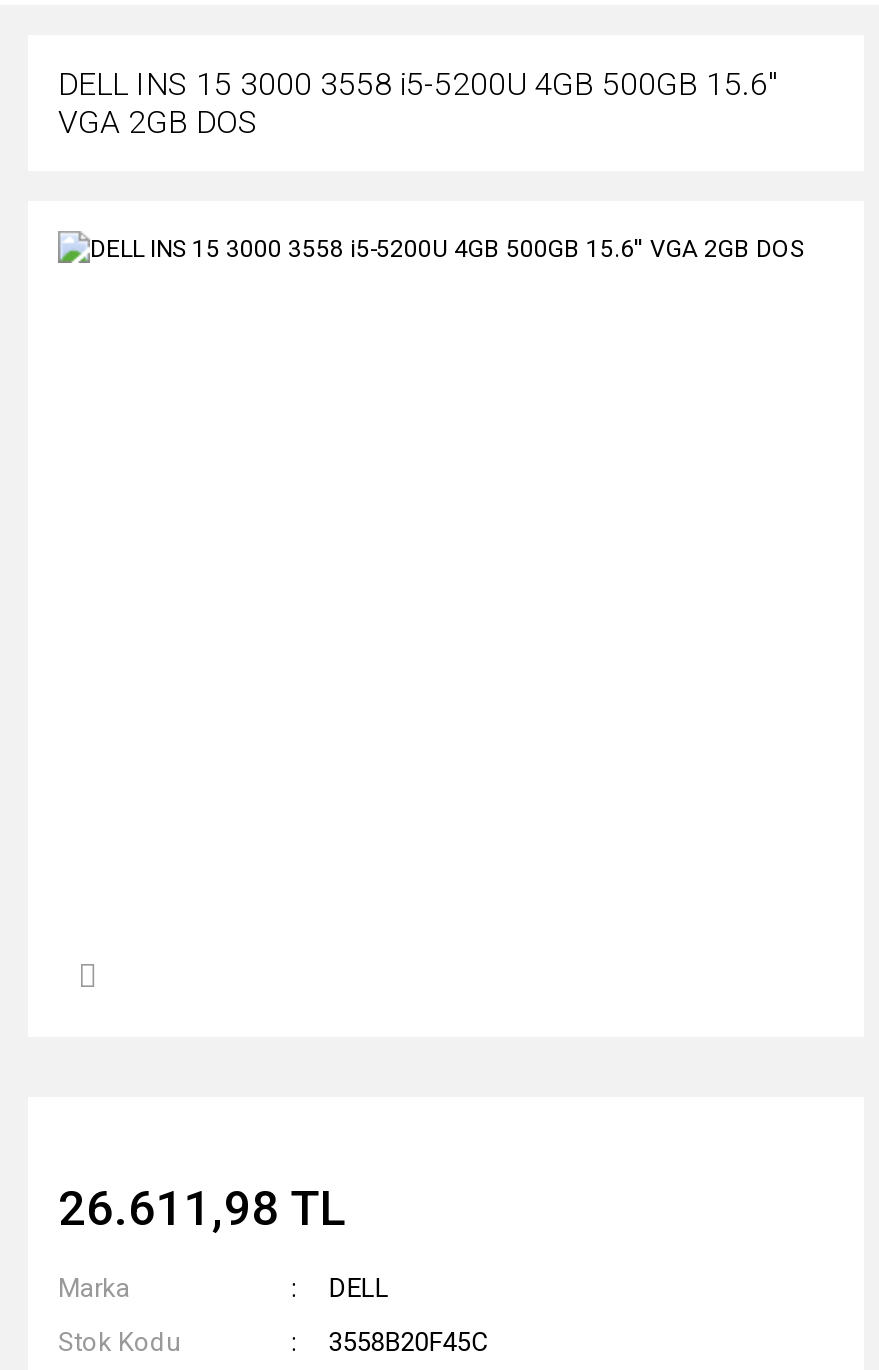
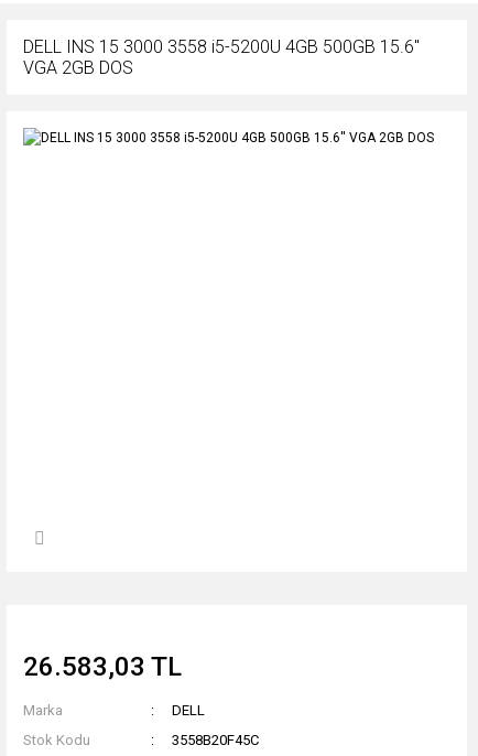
- 26.611,98 TL
+ 26.583,03 TL
